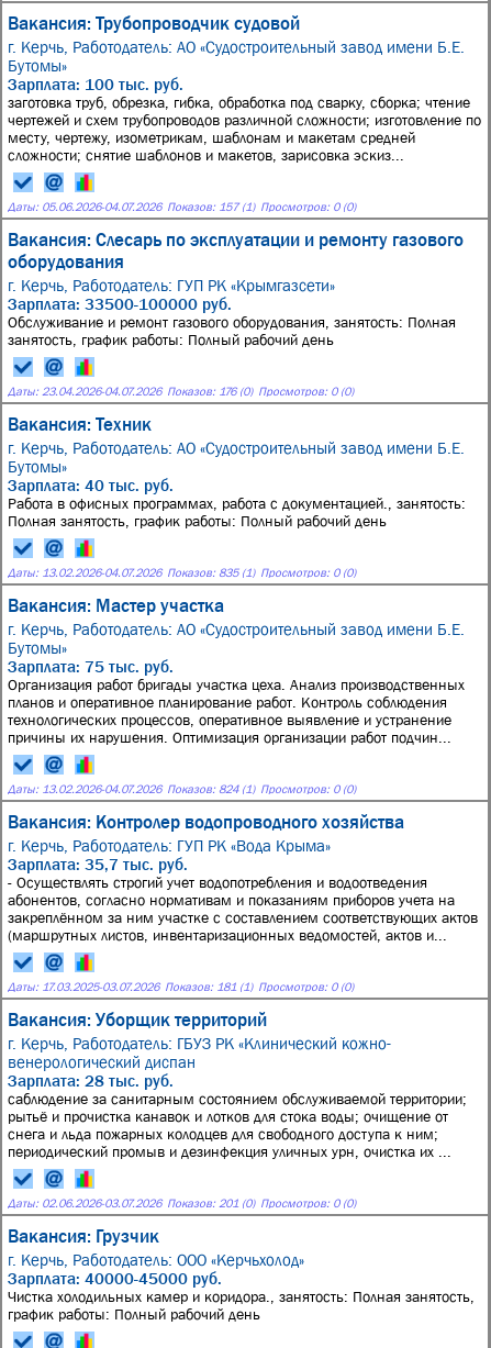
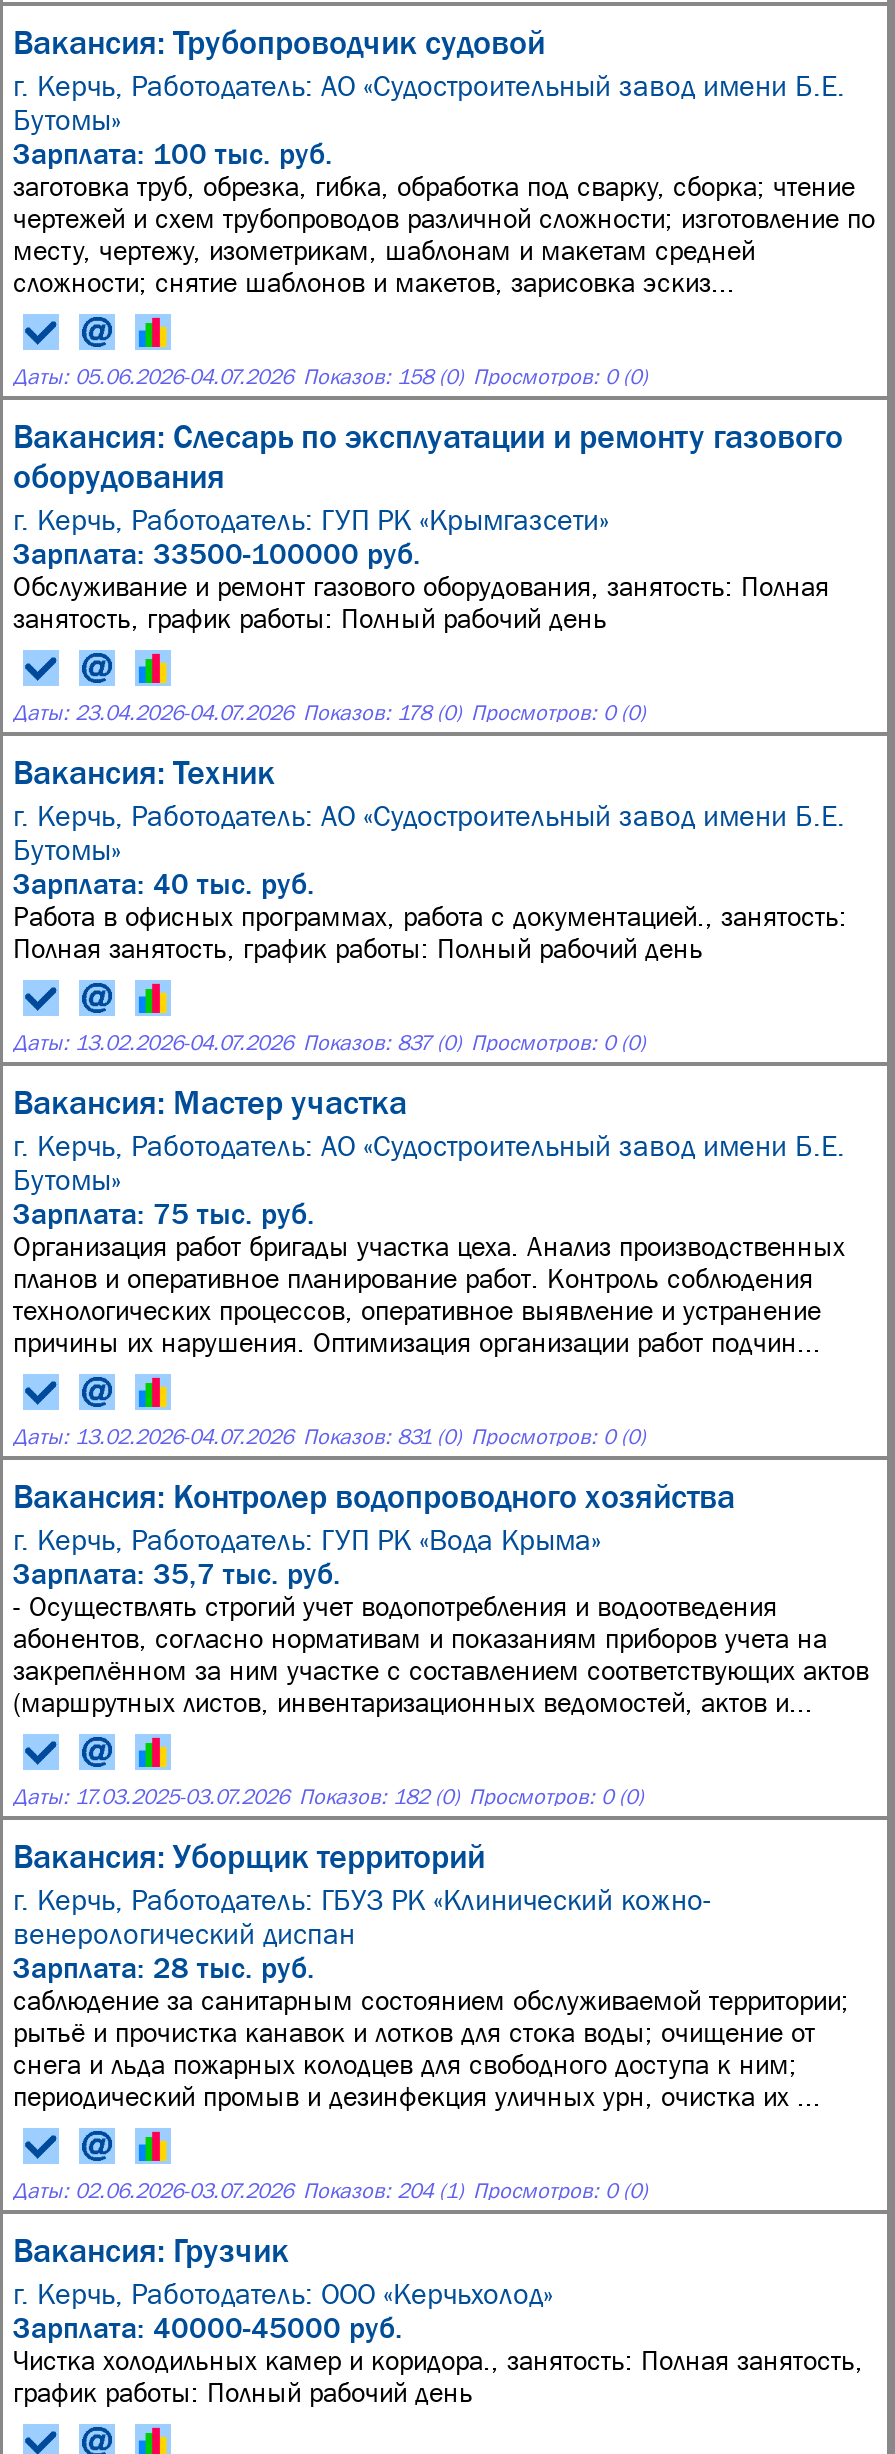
- Даты: 05.06.2026-04.07.2026 Показов: 157 (1) Просмотров: 0 (0)
+ Даты: 05.06.2026-04.07.2026 Показов: 158 (0) Просмотров: 0 (0)

- Даты: 23.04.2026-04.07.2026 Показов: 176 (0) Просмотров: 0 (0)
+ Даты: 23.04.2026-04.07.2026 Показов: 178 (0) Просмотров: 0 (0)

- Даты: 13.02.2026-04.07.2026 Показов: 835 (1) Просмотров: 0 (0)
+ Даты: 13.02.2026-04.07.2026 Показов: 837 (0) Просмотров: 0 (0)

- Даты: 13.02.2026-04.07.2026 Показов: 824 (1) Просмотров: 0 (0)
+ Даты: 13.02.2026-04.07.2026 Показов: 831 (0) Просмотров: 0 (0)

- Даты: 17.03.2025-03.07.2026 Показов: 181 (1) Просмотров: 0 (0)
+ Даты: 17.03.2025-03.07.2026 Показов: 182 (0) Просмотров: 0 (0)

- Даты: 02.06.2026-03.07.2026 Показов: 201 (0) Просмотров: 0 (0)
+ Даты: 02.06.2026-03.07.2026 Показов: 204 (1) Просмотров: 0 (0)
